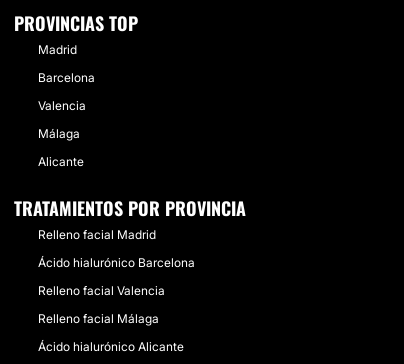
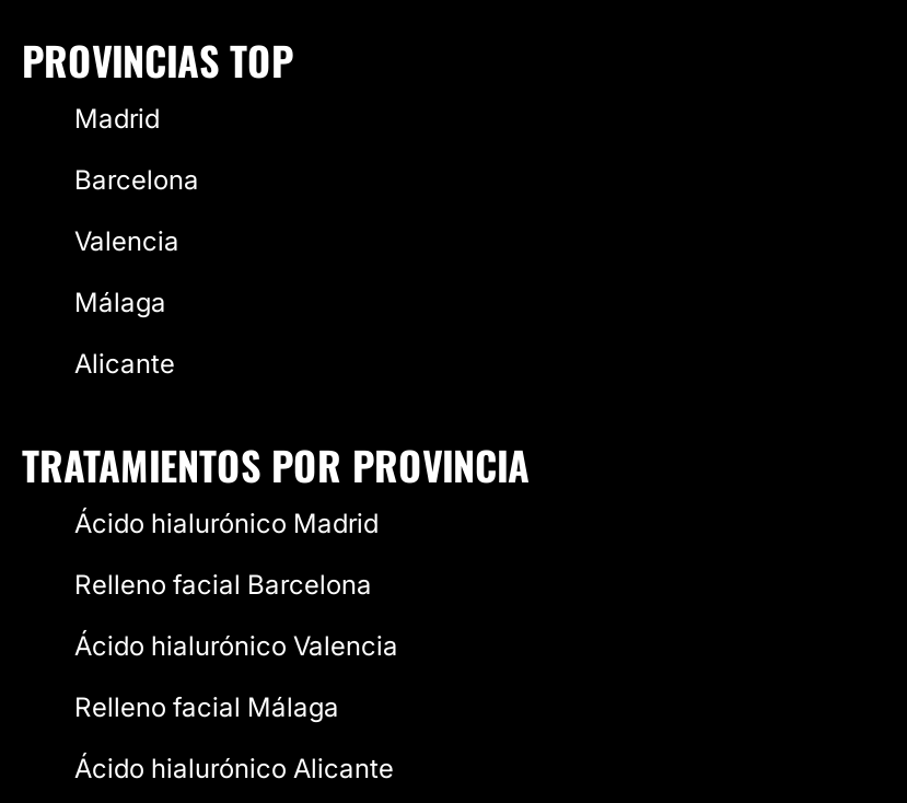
- Relleno facial Madrid
+ Ácido hialurónico Madrid

- Ácido hialurónico Barcelona
+ Relleno facial Barcelona

- Relleno facial Valencia
+ Ácido hialurónico Valencia
